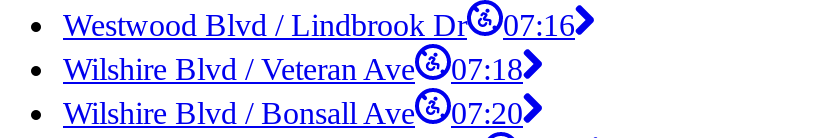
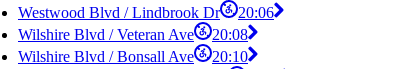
- Westwood Blvd / Lindbrook Dr 07:16
+ Westwood Blvd / Lindbrook Dr 20:06

- Wilshire Blvd / Veteran Ave 07:18
+ Wilshire Blvd / Veteran Ave 20:08

- Wilshire Blvd / Bonsall Ave 07:20
+ Wilshire Blvd / Bonsall Ave 20:10
